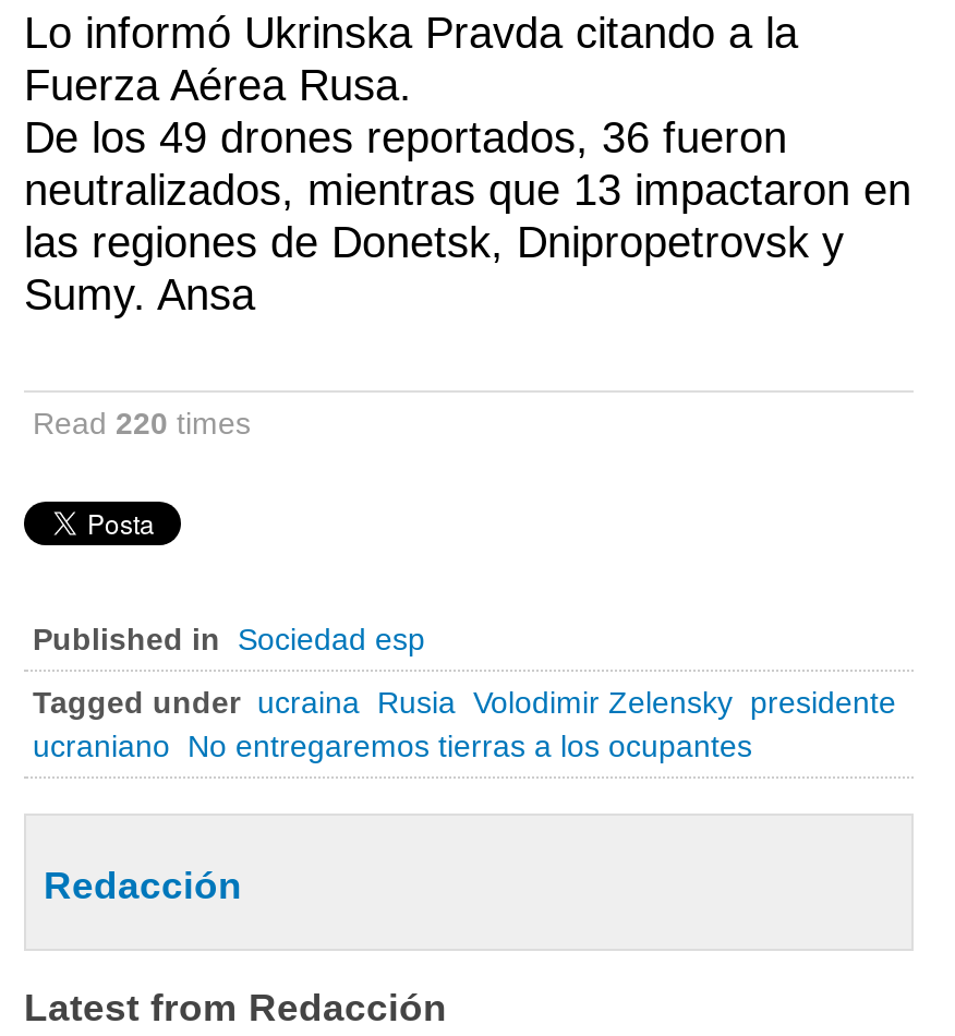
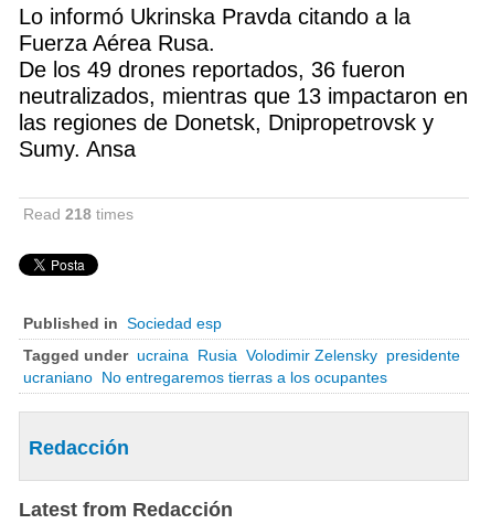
- Read 220 times
+ Read 218 times
